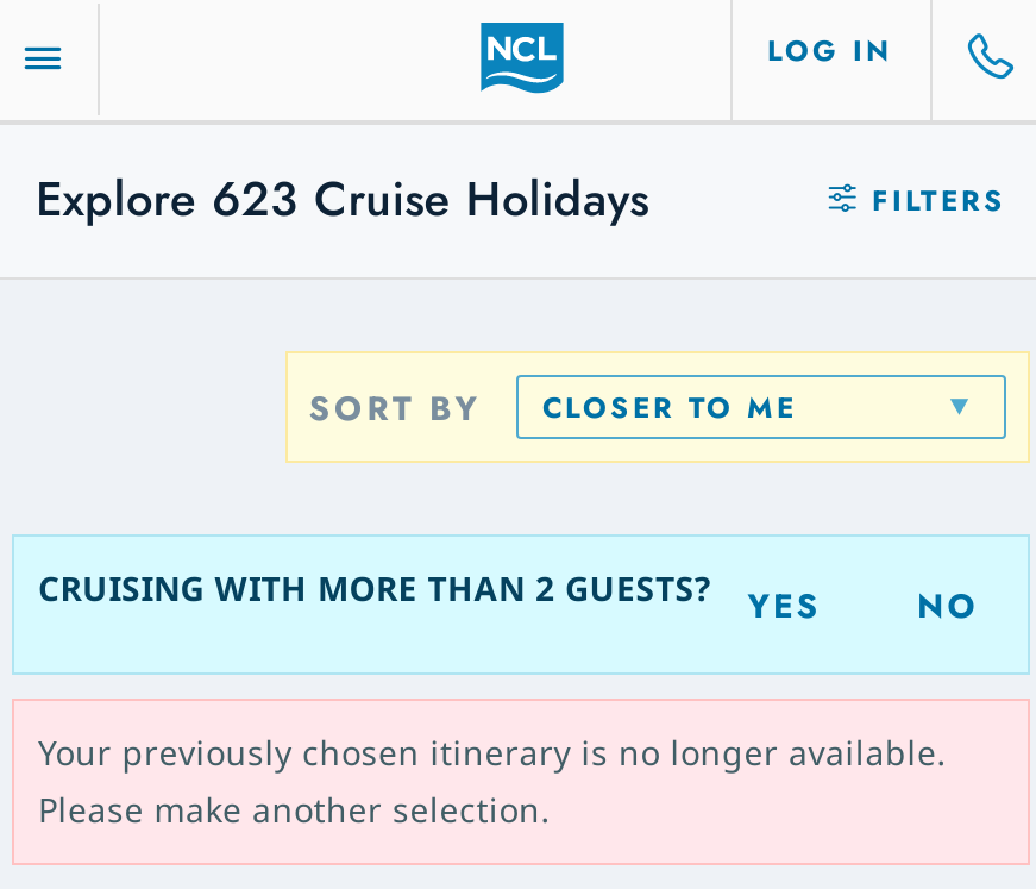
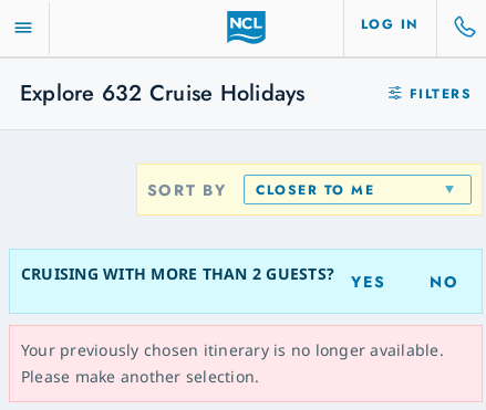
- Explore 623 Cruise Holidays
+ Explore 632 Cruise Holidays
